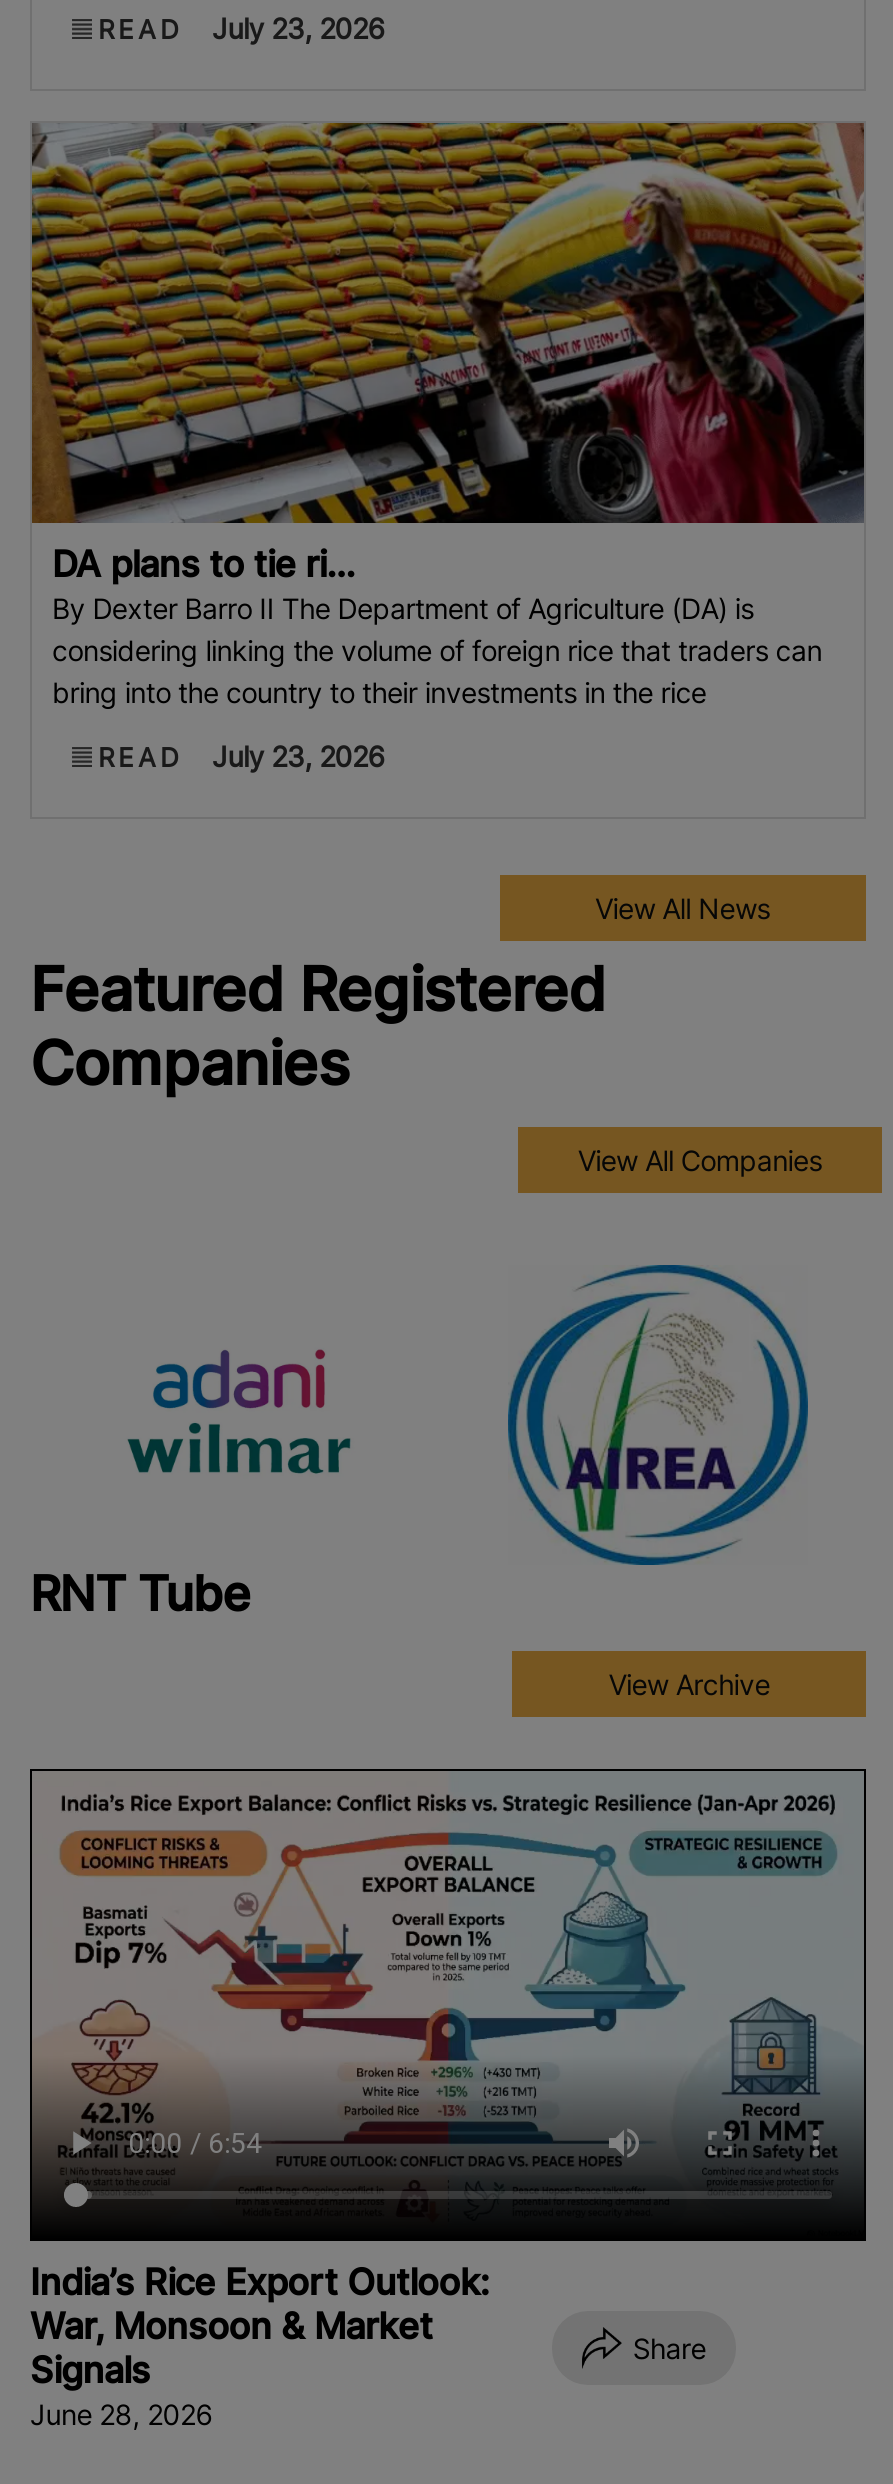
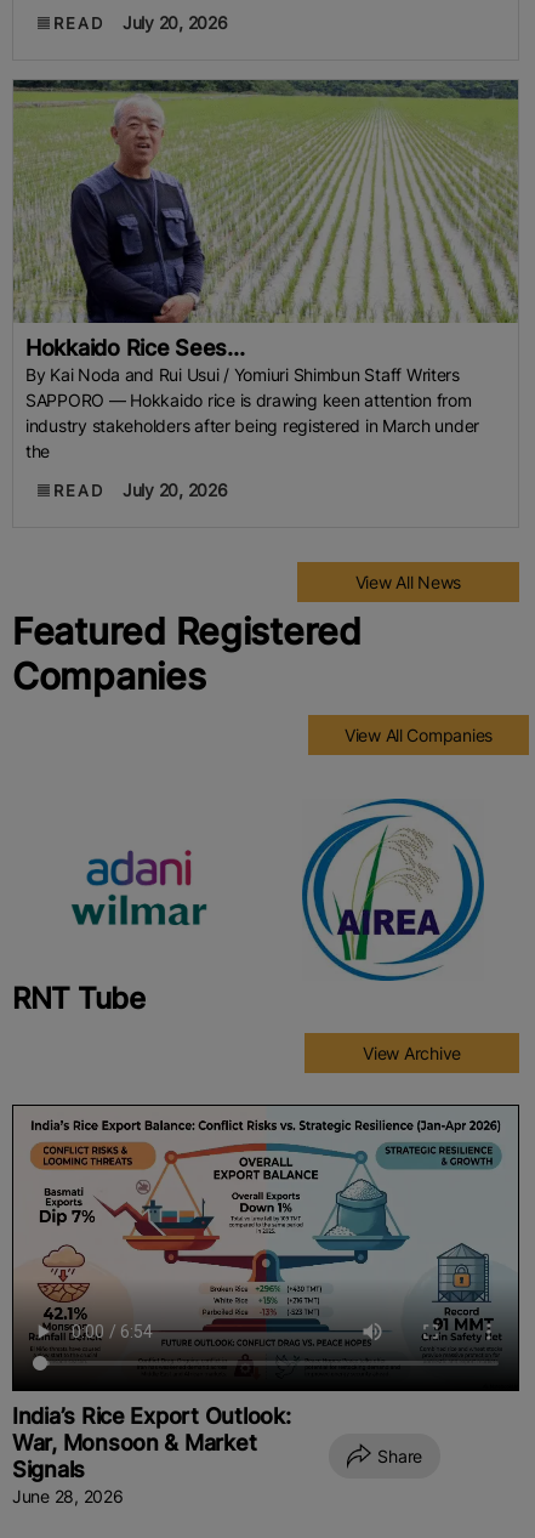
- READ July 23, 2026
+ READ July 20, 2026

- [image]
- DA plans to tie ri...
- By Dexter Barro II The Department of Agriculture (DA) is
- considering linking the volume of foreign rice that traders can
- bring into the country to their investments in the rice
+ [image]
+ Hokkaido Rice Sees...
+ By Kai Noda and Rui Usui / Yomiuri Shimbun Staff Writers
+ SAPPORO — Hokkaido rice is drawing keen attention from
+ industry stakeholders after being registered in March under
+ the

- READ July 23, 2026
+ READ July 20, 2026
